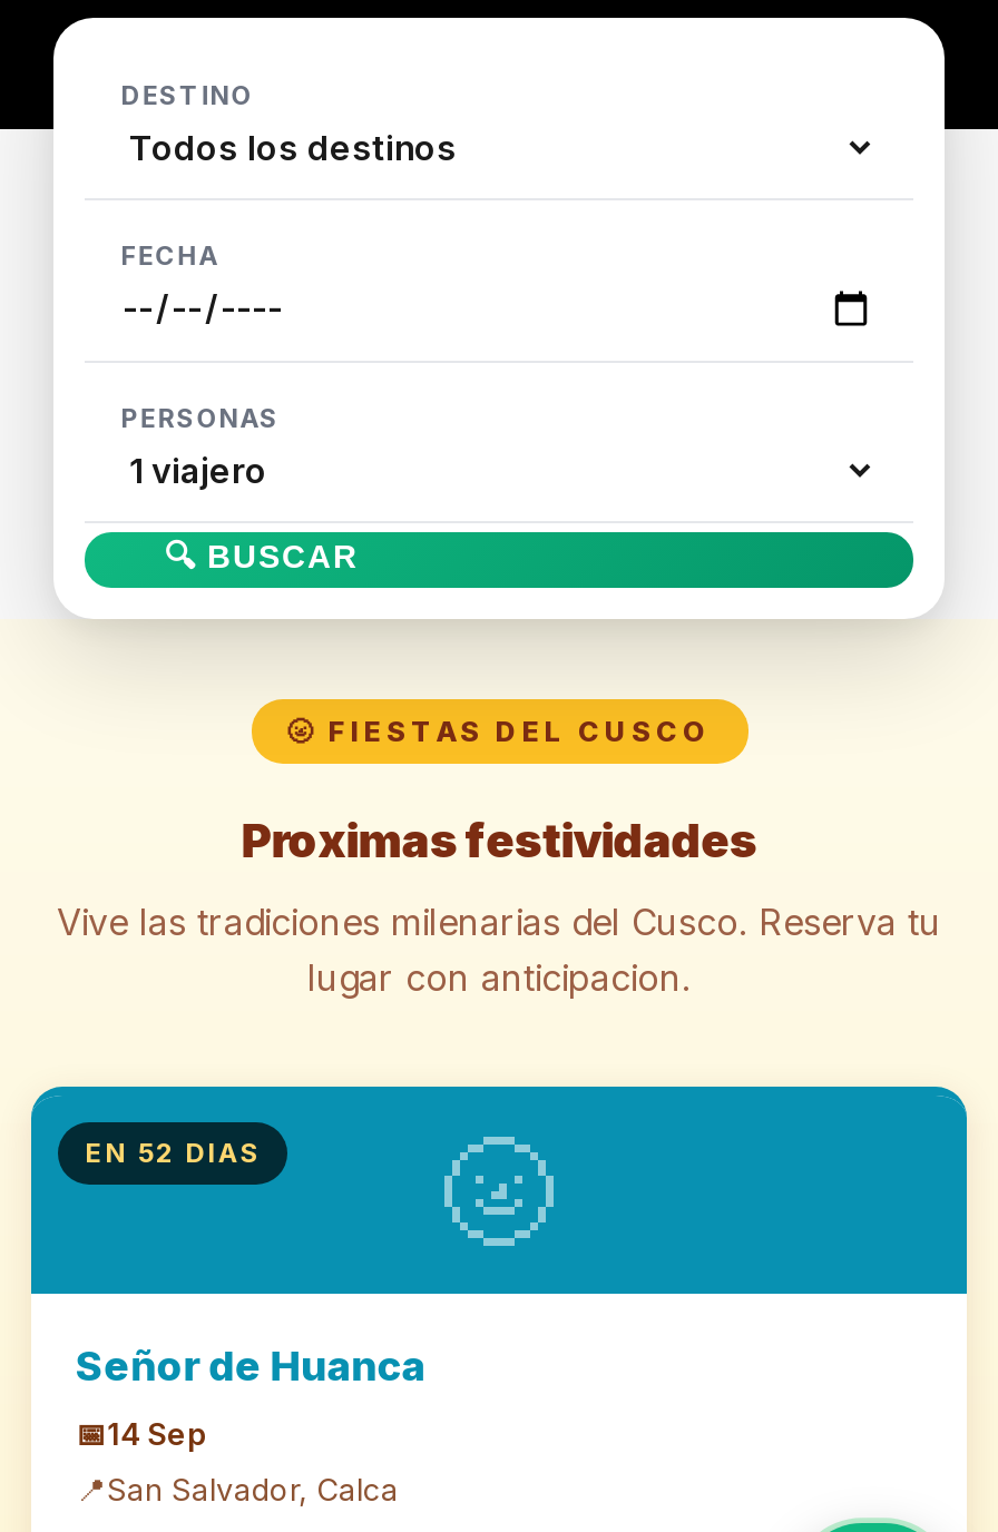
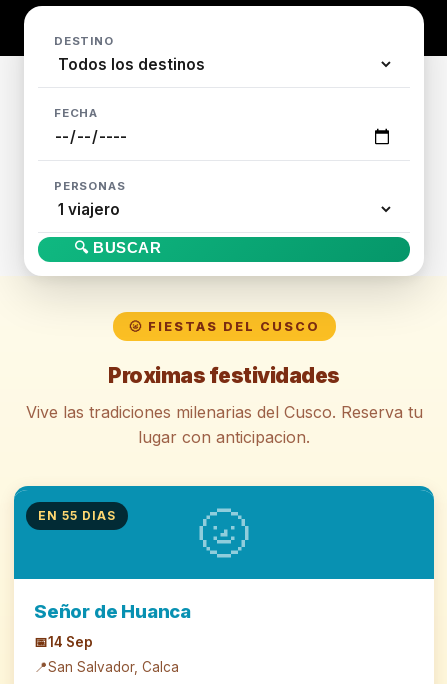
- EN 52 DIAS
+ EN 55 DIAS
